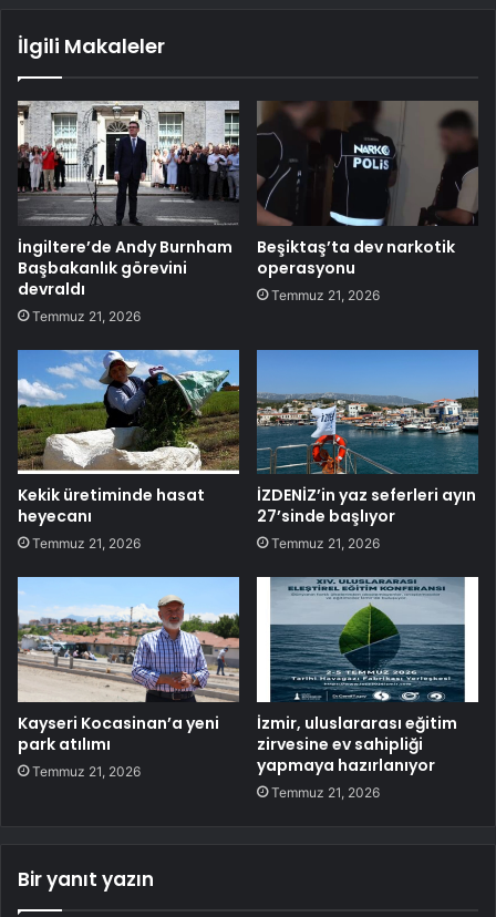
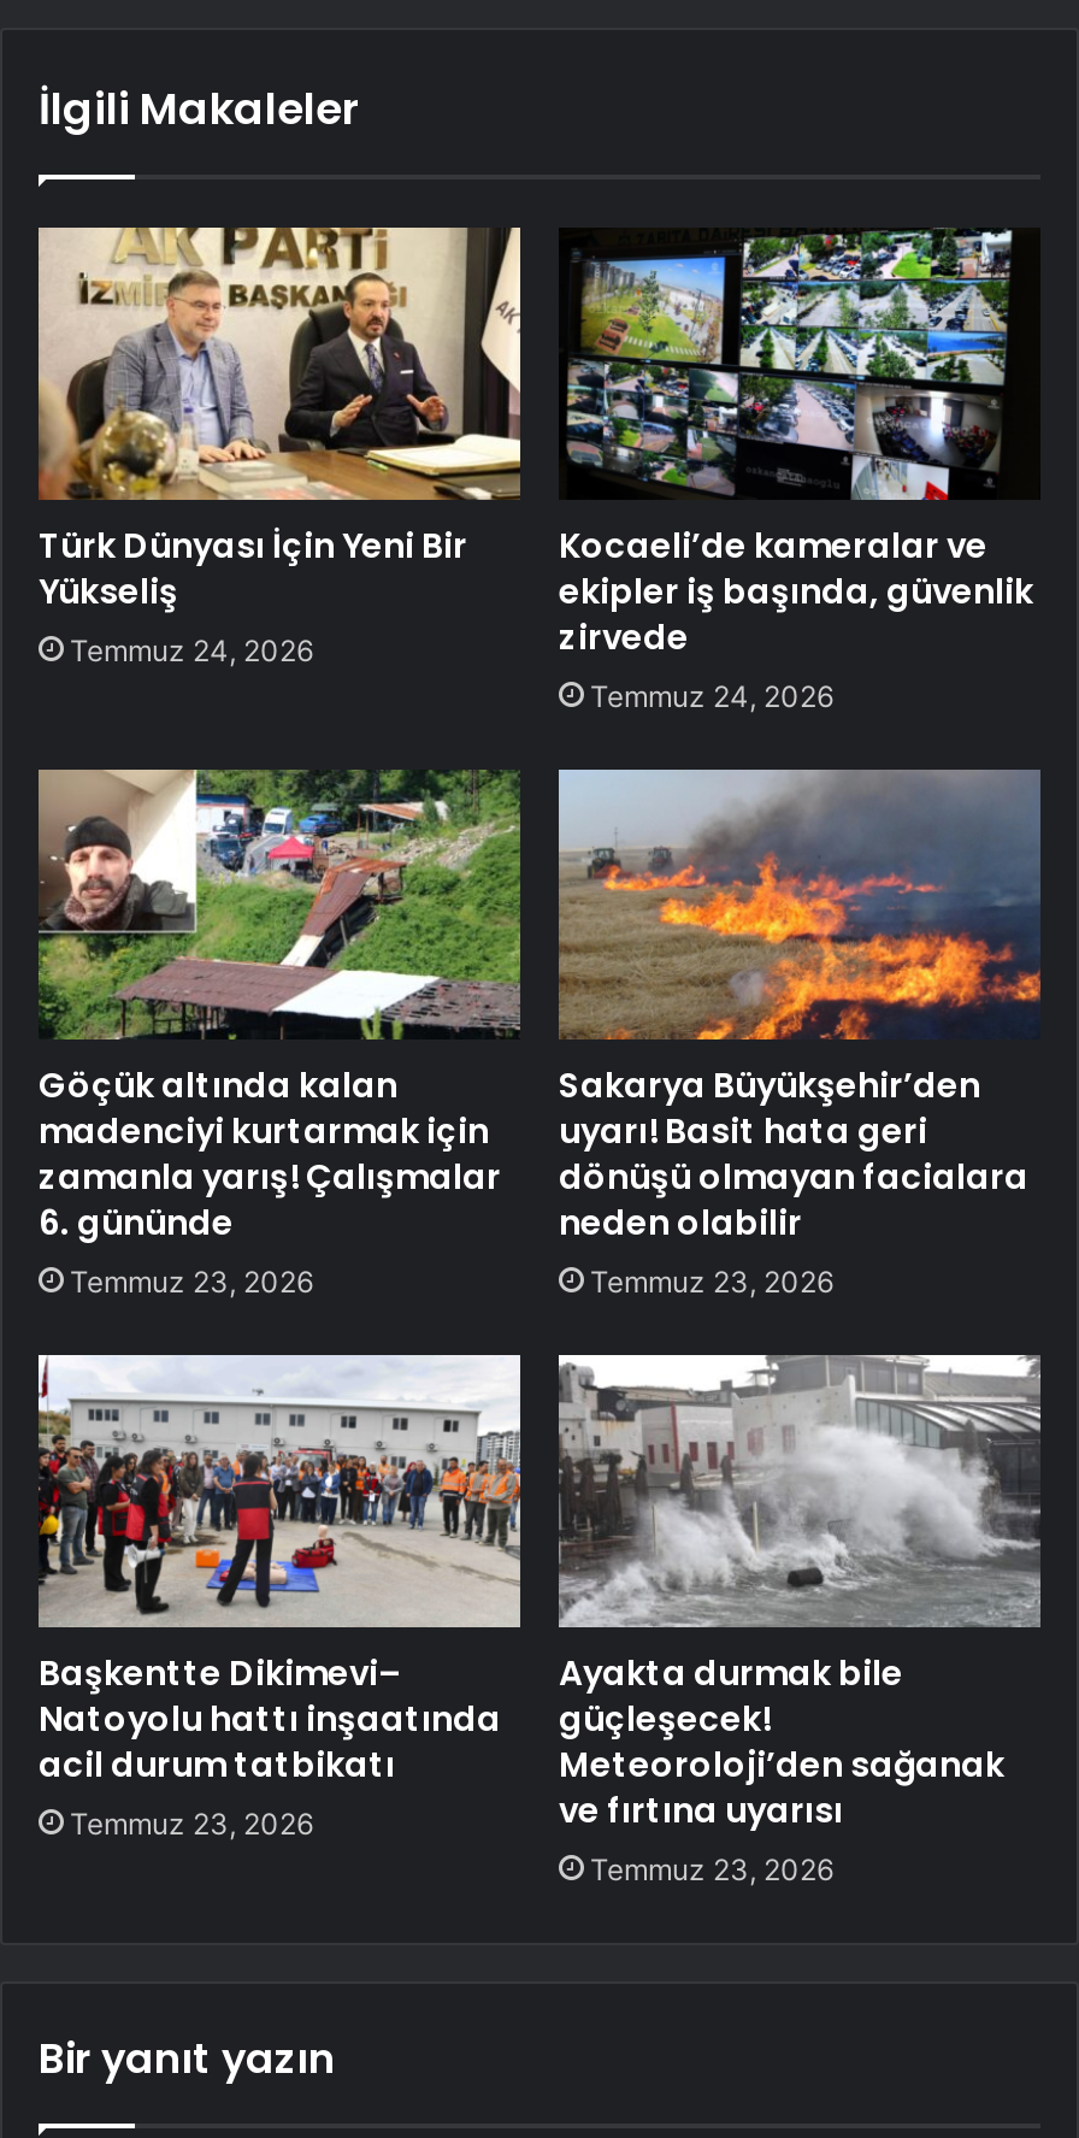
- [image]
- İngiltere’de Andy Burnham
- Başbakanlık görevini
- devraldı
- Temmuz 21, 2026
+ [image]
+ Türk Dünyası İçin Yeni Bir
+ Yükseliş
+ Temmuz 24, 2026

- [image]
+ [image]

- Beşiktaş’ta dev narkotik
- operasyonu
- Temmuz 21, 2026
+ Kocaeli’de kameralar ve
+ ekipler iş başında, güvenlik
+ zirvede
+ Temmuz 24, 2026

- [image]
+ [image]

- [image]
- İZDENİZ’in yaz seferleri ayın
- 27’sinde başlıyor
- Temmuz 21, 2026
+ [image]
+ Sakarya Büyükşehir’den
+ uyarı! Basit hata geri
+ dönüşü olmayan facialara
+ neden olabilir
+ Temmuz 23, 2026

- Kekik üretiminde hasat
- heyecanı
- Temmuz 21, 2026
+ Göçük altında kalan
+ madenciyi kurtarmak için
+ zamanla yarış! Çalışmalar
+ 6. gününde
+ Temmuz 23, 2026

- [image]
- Kayseri Kocasinan’a yeni
- park atılımı
- Temmuz 21, 2026
+ [image]
+ Başkentte Dikimevi–
+ Natoyolu hattı inşaatında
+ acil durum tatbikatı
+ Temmuz 23, 2026

- [image]
- İzmir, uluslararası eğitim
- zirvesine ev sahipliği
- yapmaya hazırlanıyor
- Temmuz 21, 2026
+ [image]
+ Ayakta durmak bile
+ güçleşecek!
+ Meteoroloji’den sağanak
+ ve fırtına uyarısı
+ Temmuz 23, 2026
